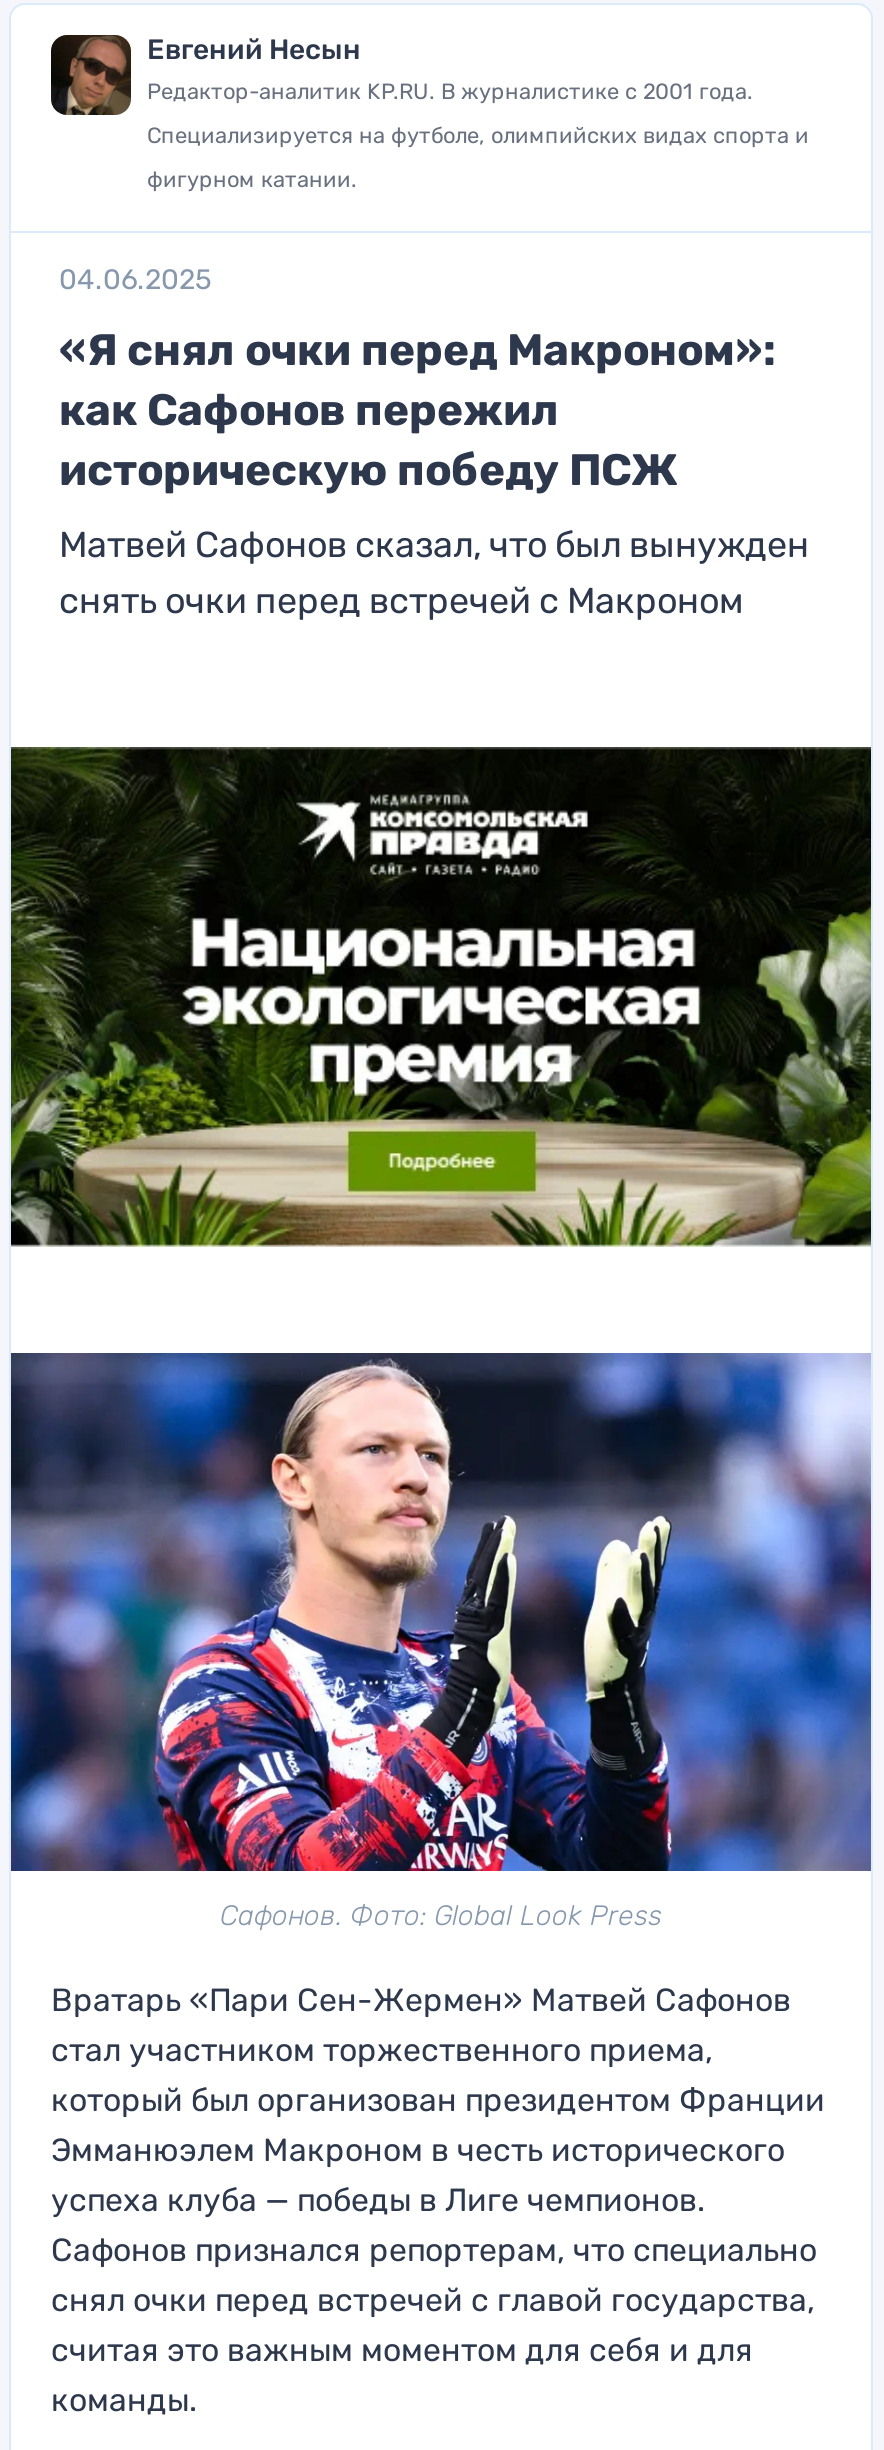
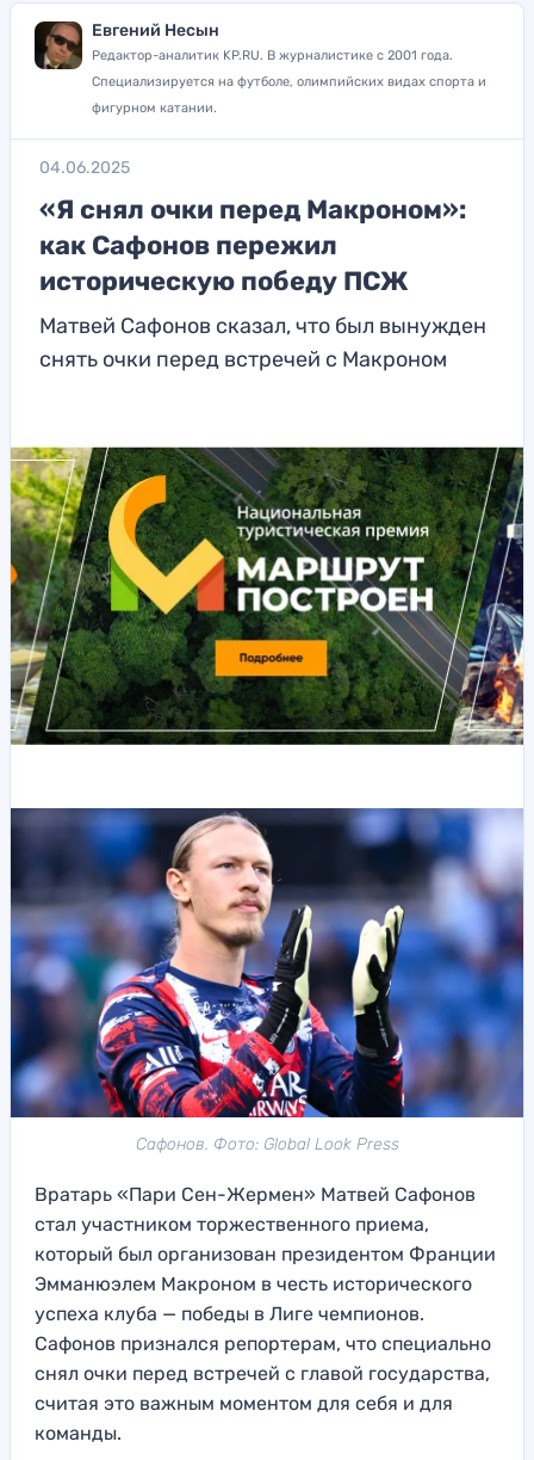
- [image]
+ [image]
